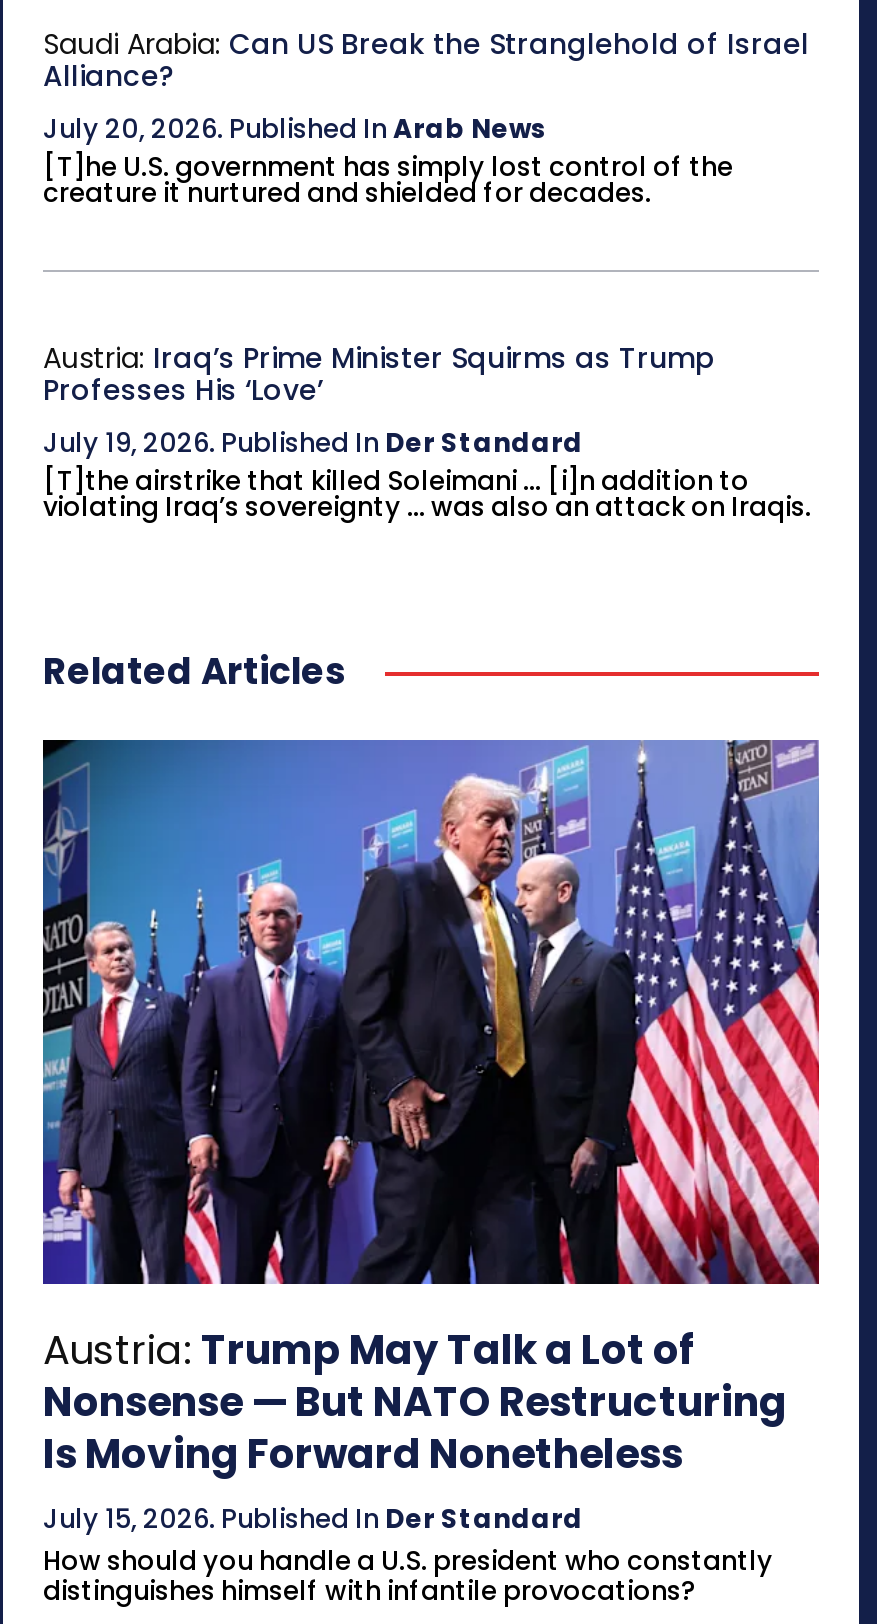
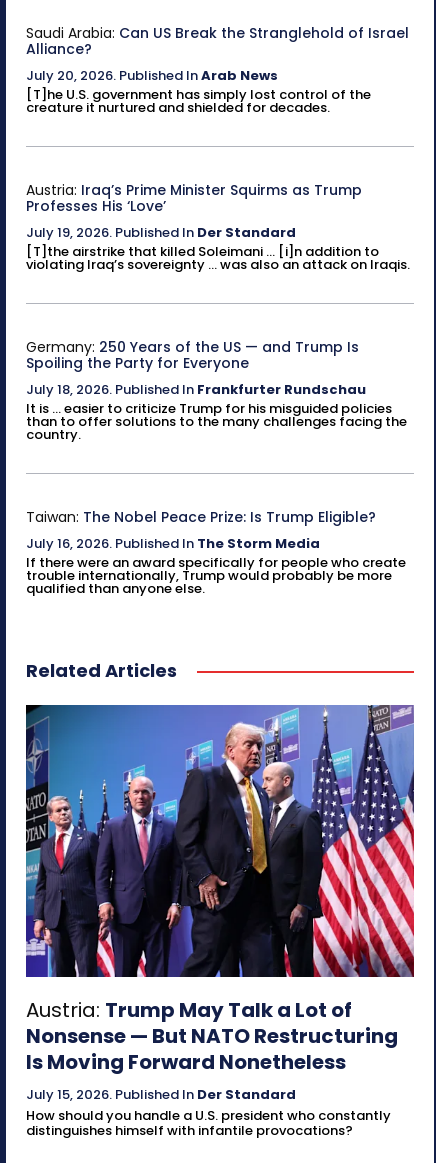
+ Germany: 250 Years of the US — and Trump Is
+ Spoiling the Party for Everyone
+ July 18, 2026. Published In Frankfurter Rundschau
+ It is ... easier to criticize Trump for his misguided policies
+ than to offer solutions to the many challenges facing the
+ country.

+ Taiwan: The Nobel Peace Prize: Is Trump Eligible?
+ July 16, 2026. Published In The Storm Media
+ If there were an award specifically for people who create
+ trouble internationally, Trump would probably be more
+ qualified than anyone else.
